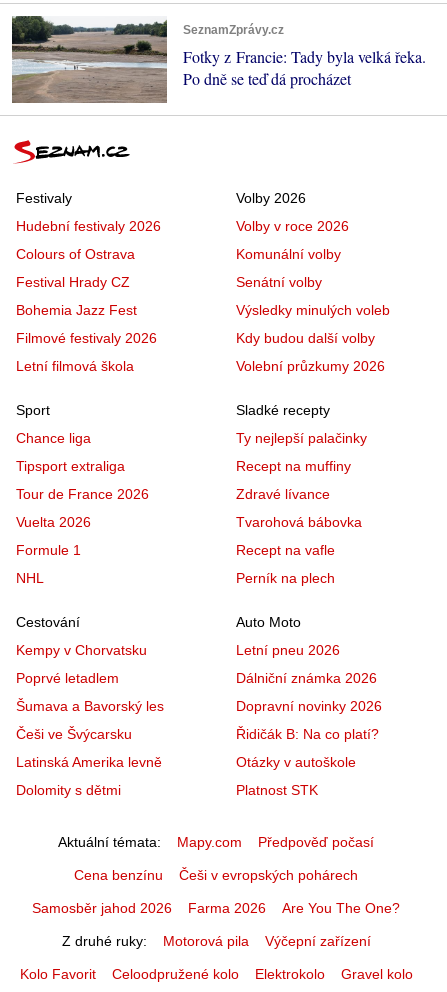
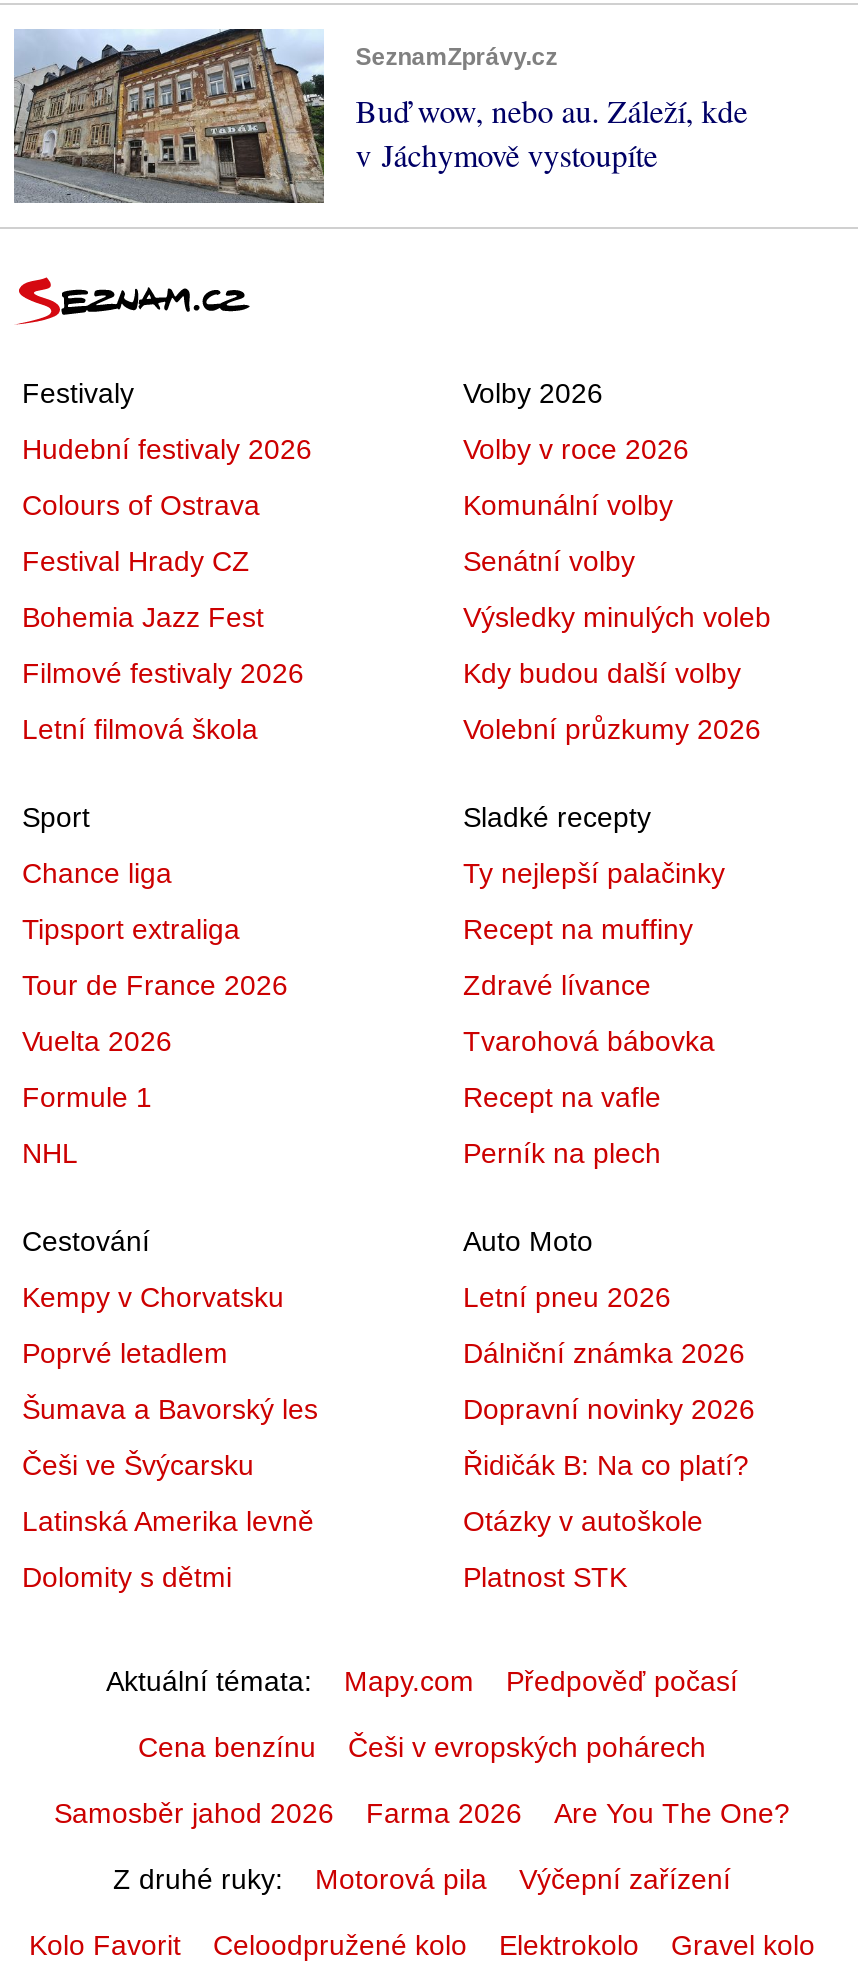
- [image]
- Fotky z Francie: Tady byla velká řeka.
- Po dně se teď dá procházet
+ [image]
+ Buď wow, nebo au. Záleží, kde
+ v Jáchymově vystoupíte
